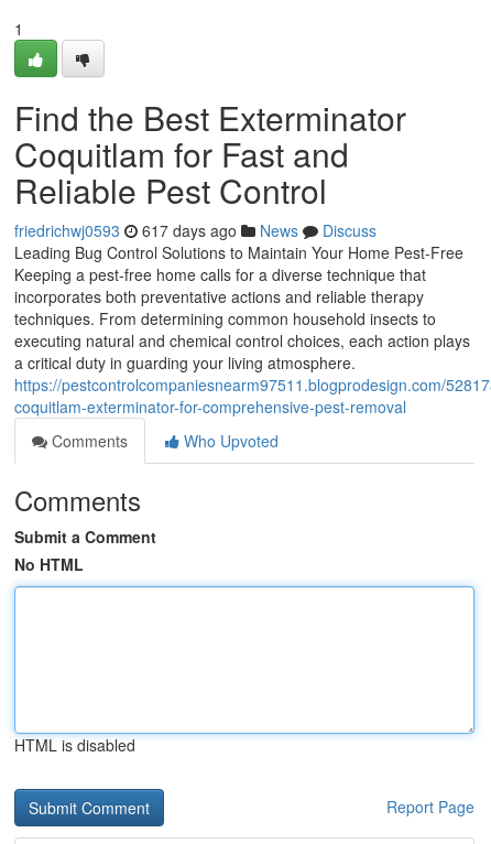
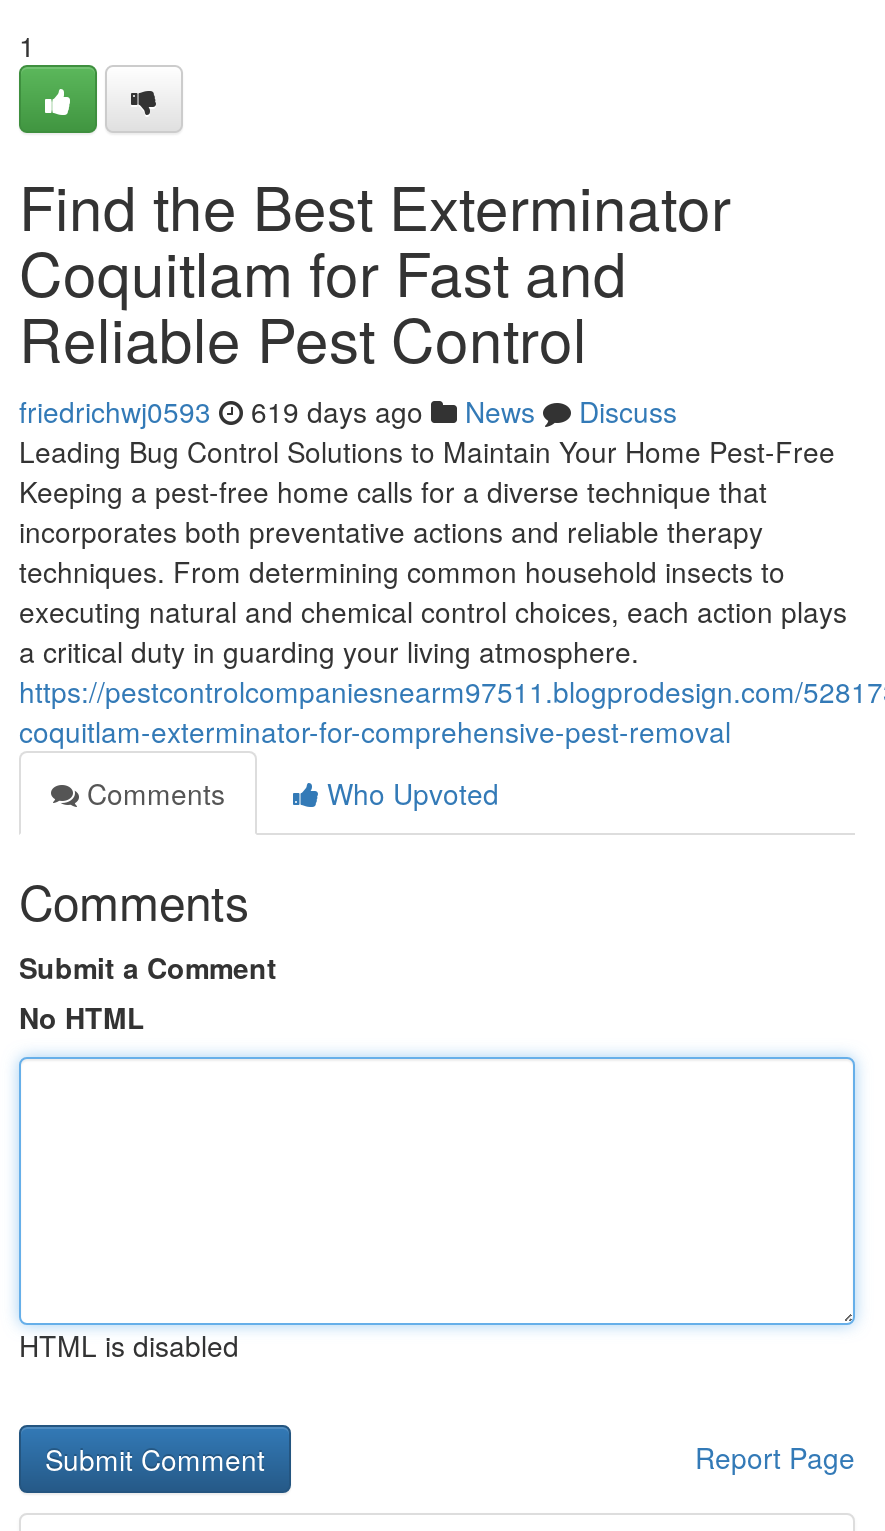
- friedrichwj0593 617 days ago News Discuss
+ friedrichwj0593 619 days ago News Discuss
